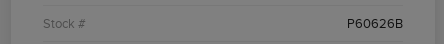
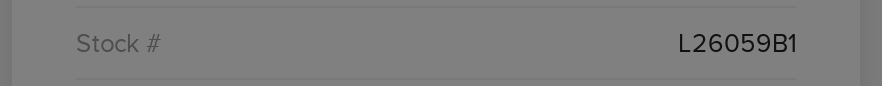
- P60626B
+ L26059B1
